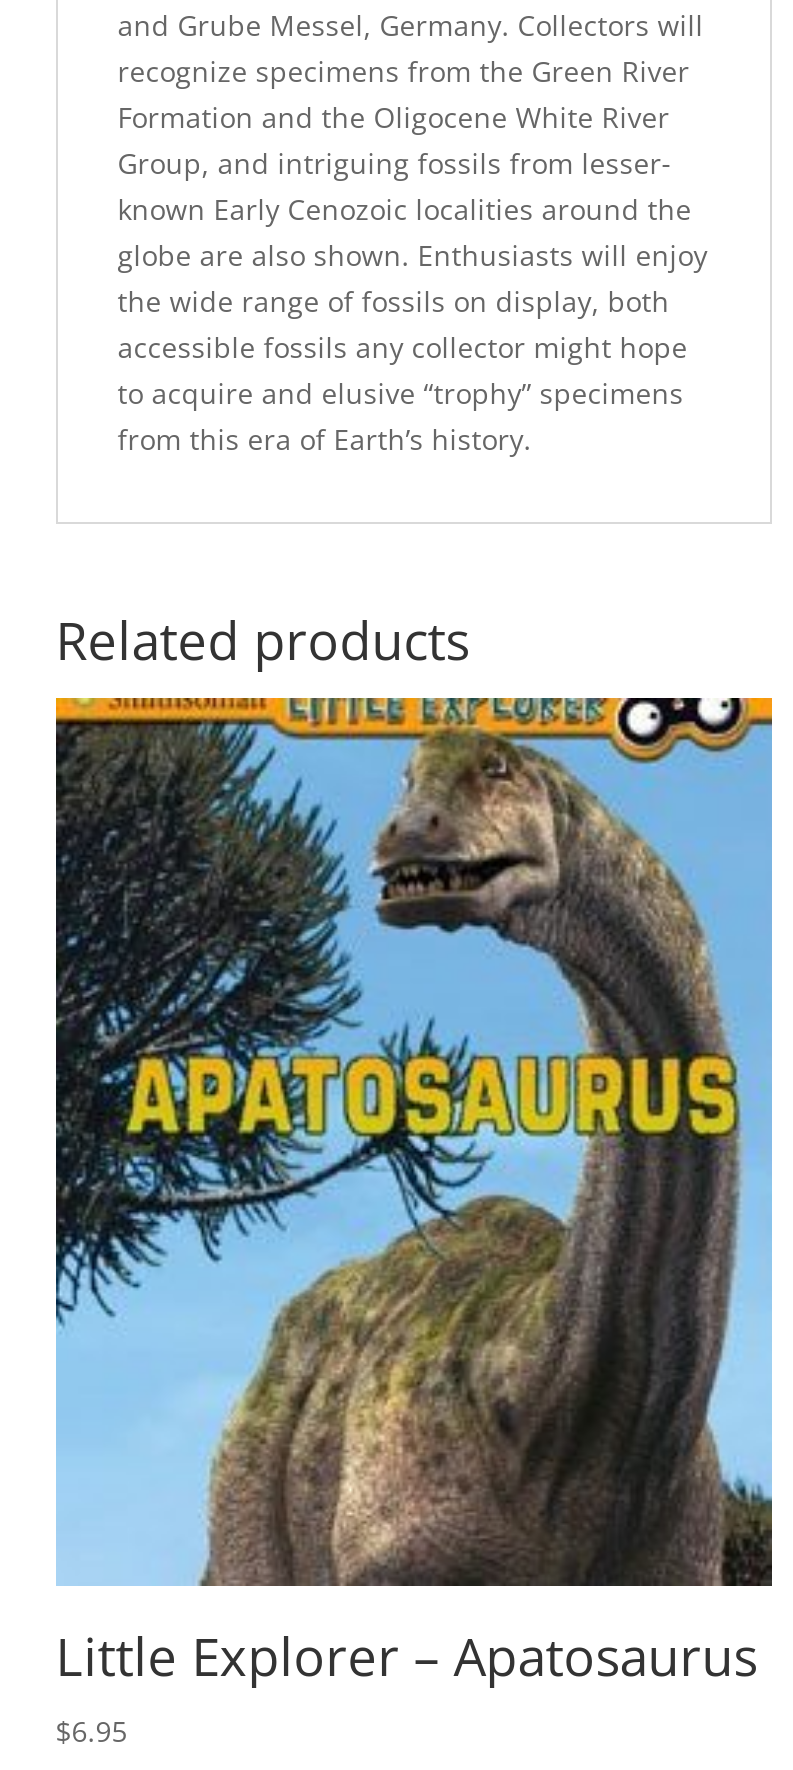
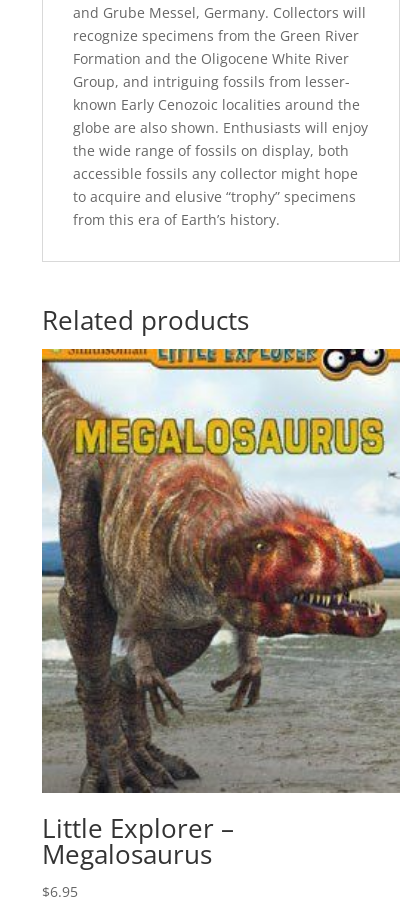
- [image]
- Little Explorer – Apatosaurus
+ [image]
+ Little Explorer –
+ Megalosaurus
